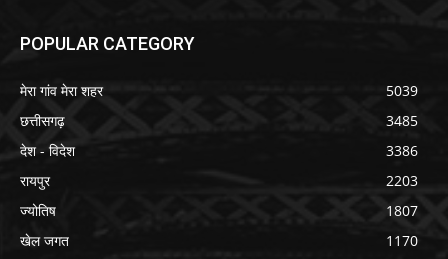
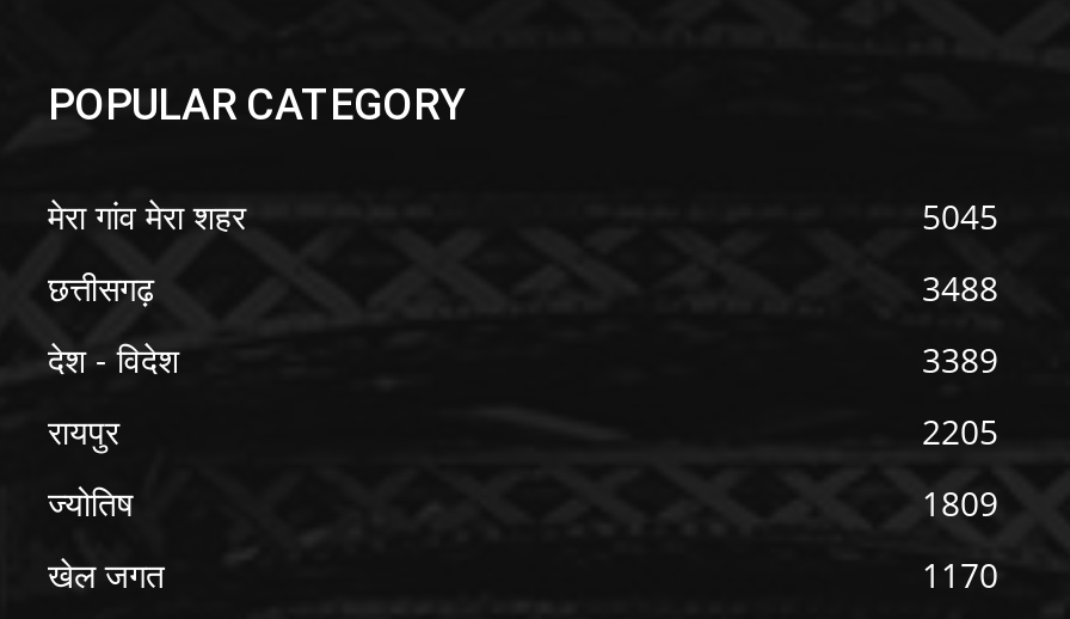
- 5039
+ 5045

- 3485
+ 3488

- 3386
+ 3389

- 2203
+ 2205

- 1807
+ 1809
